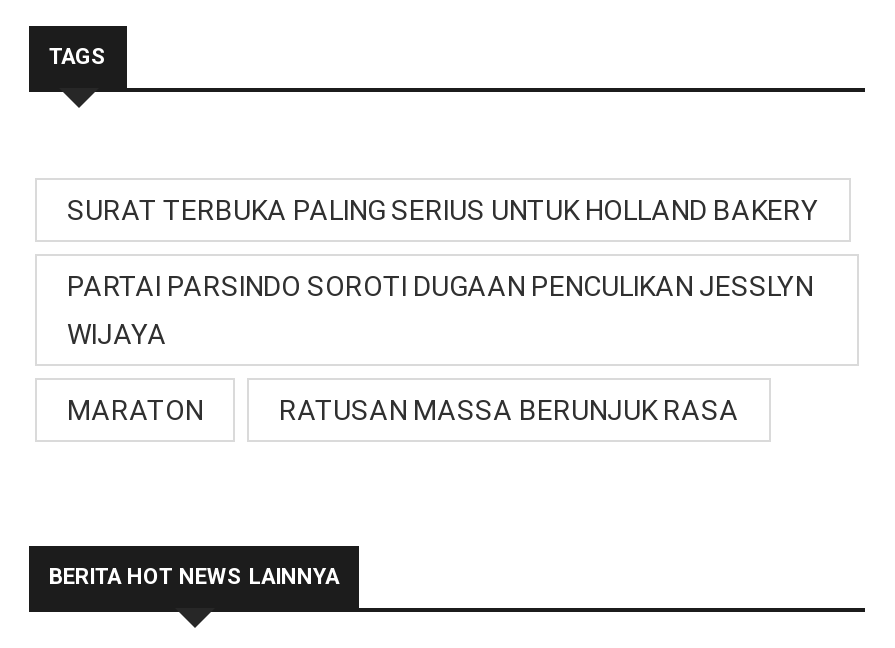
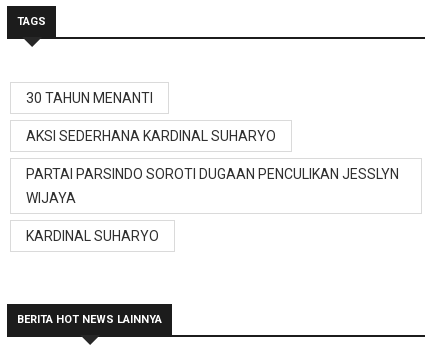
- SURAT TERBUKA PALING SERIUS UNTUK HOLLAND BAKERY
+ 30 TAHUN MENANTI
+ AKSI SEDERHANA KARDINAL SUHARYO

- MARATON
- RATUSAN MASSA BERUNJUK RASA
+ KARDINAL SUHARYO
